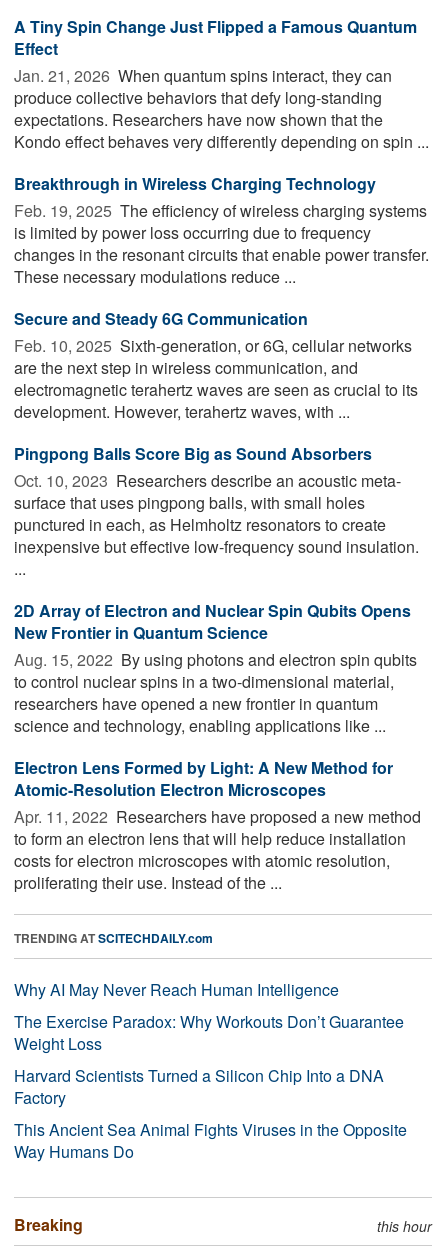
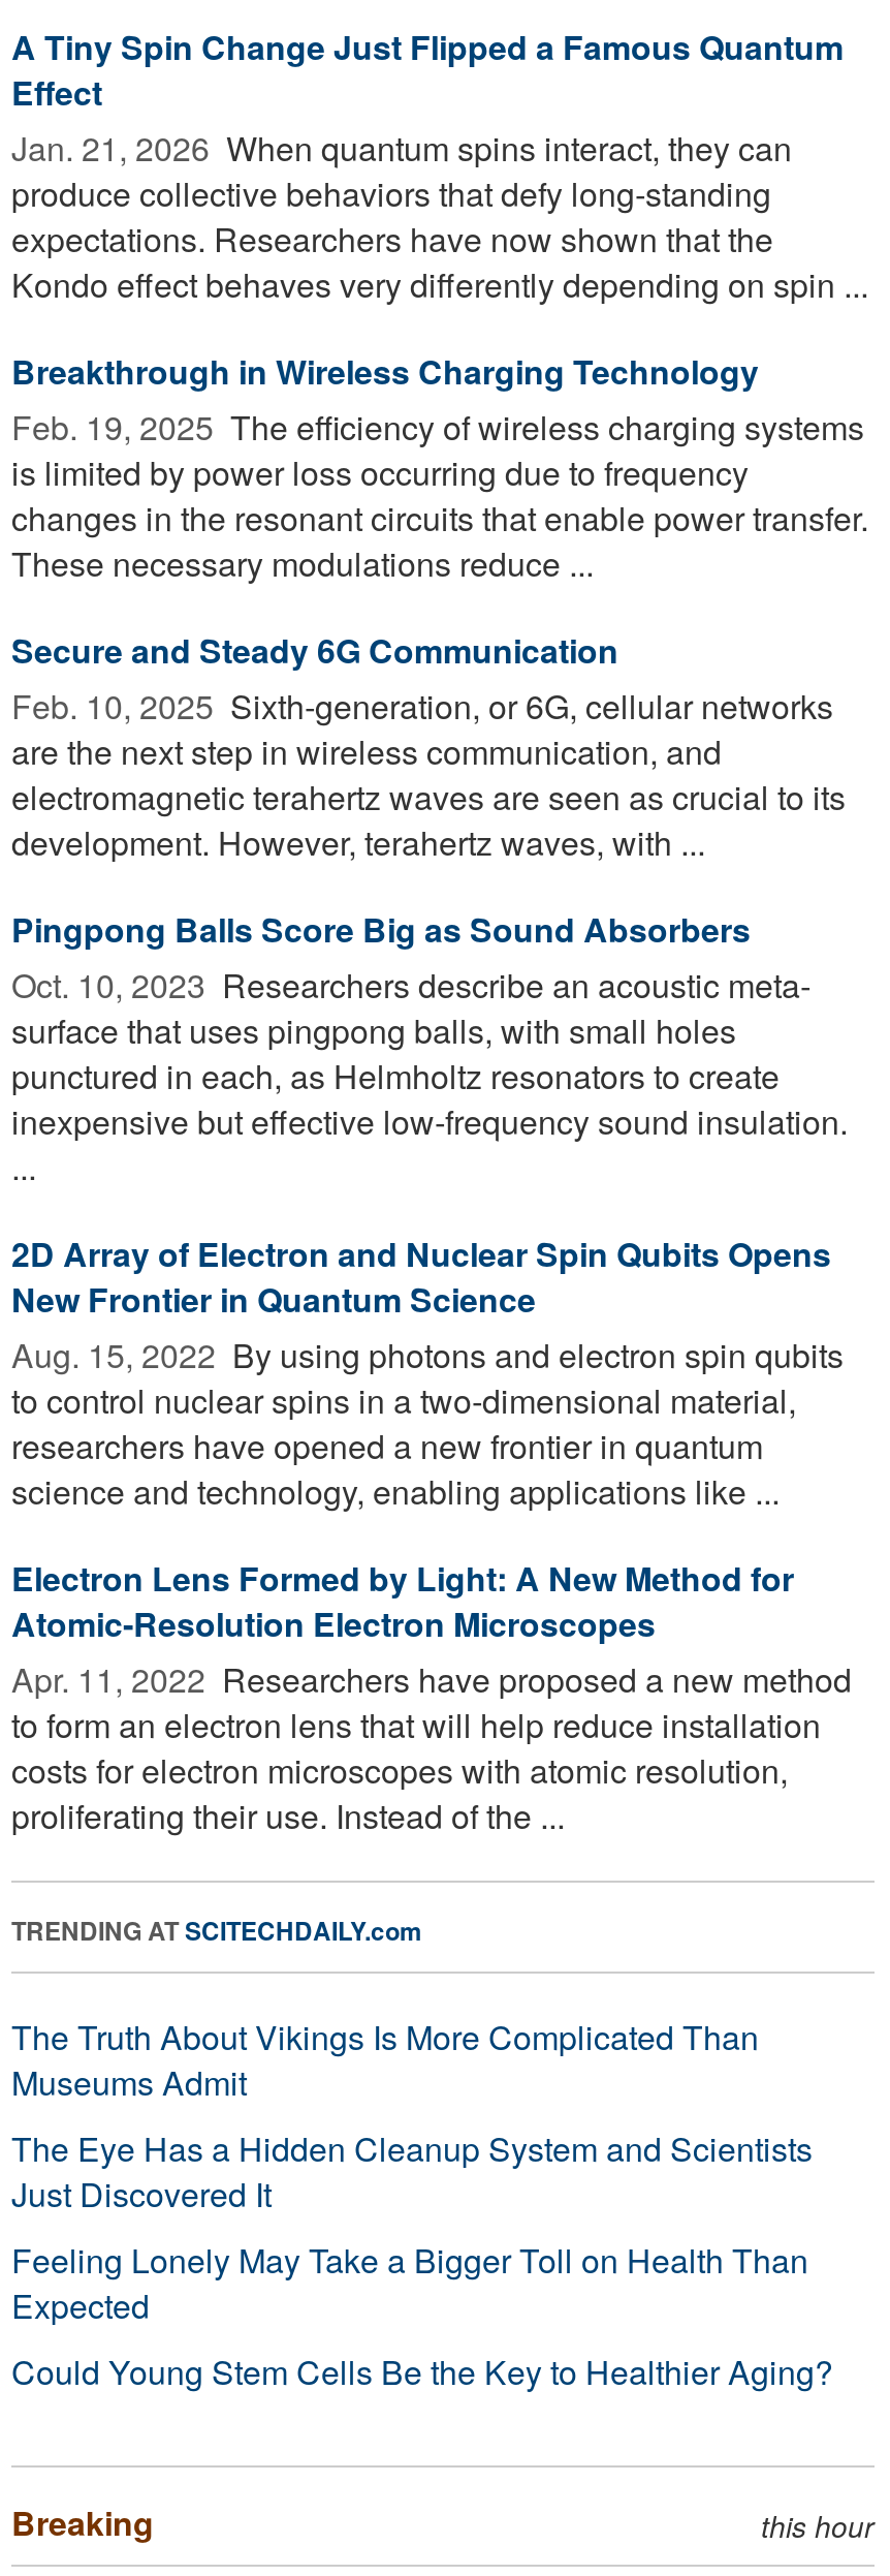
- Why AI May Never Reach Human Intelligence
- The Exercise Paradox: Why Workouts Don’t Guarantee
- Weight Loss
- Harvard Scientists Turned a Silicon Chip Into a DNA
- Factory
- This Ancient Sea Animal Fights Viruses in the Opposite
- Way Humans Do
+ The Truth About Vikings Is More Complicated Than
+ Museums Admit
+ The Eye Has a Hidden Cleanup System and Scientists
+ Just Discovered It
+ Feeling Lonely May Take a Bigger Toll on Health Than
+ Expected
+ Could Young Stem Cells Be the Key to Healthier Aging?
